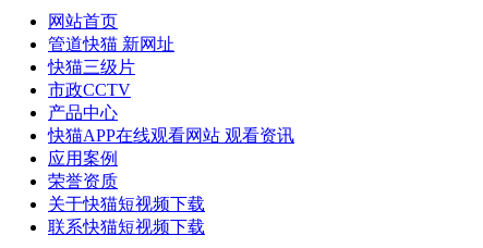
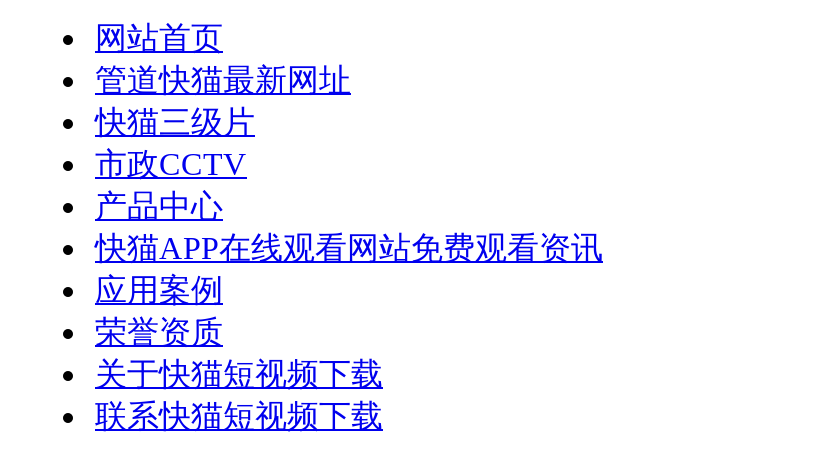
- 管道快猫 新网址
+ 管道快猫最新网址

- 快猫APP在线观看网站 观看资讯
+ 快猫APP在线观看网站免费观看资讯
